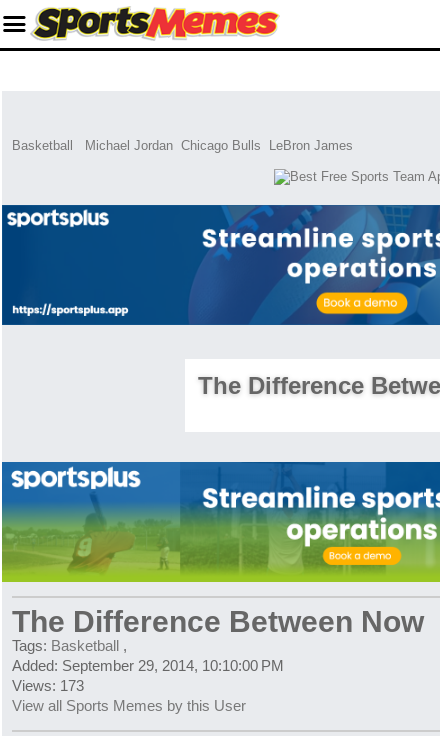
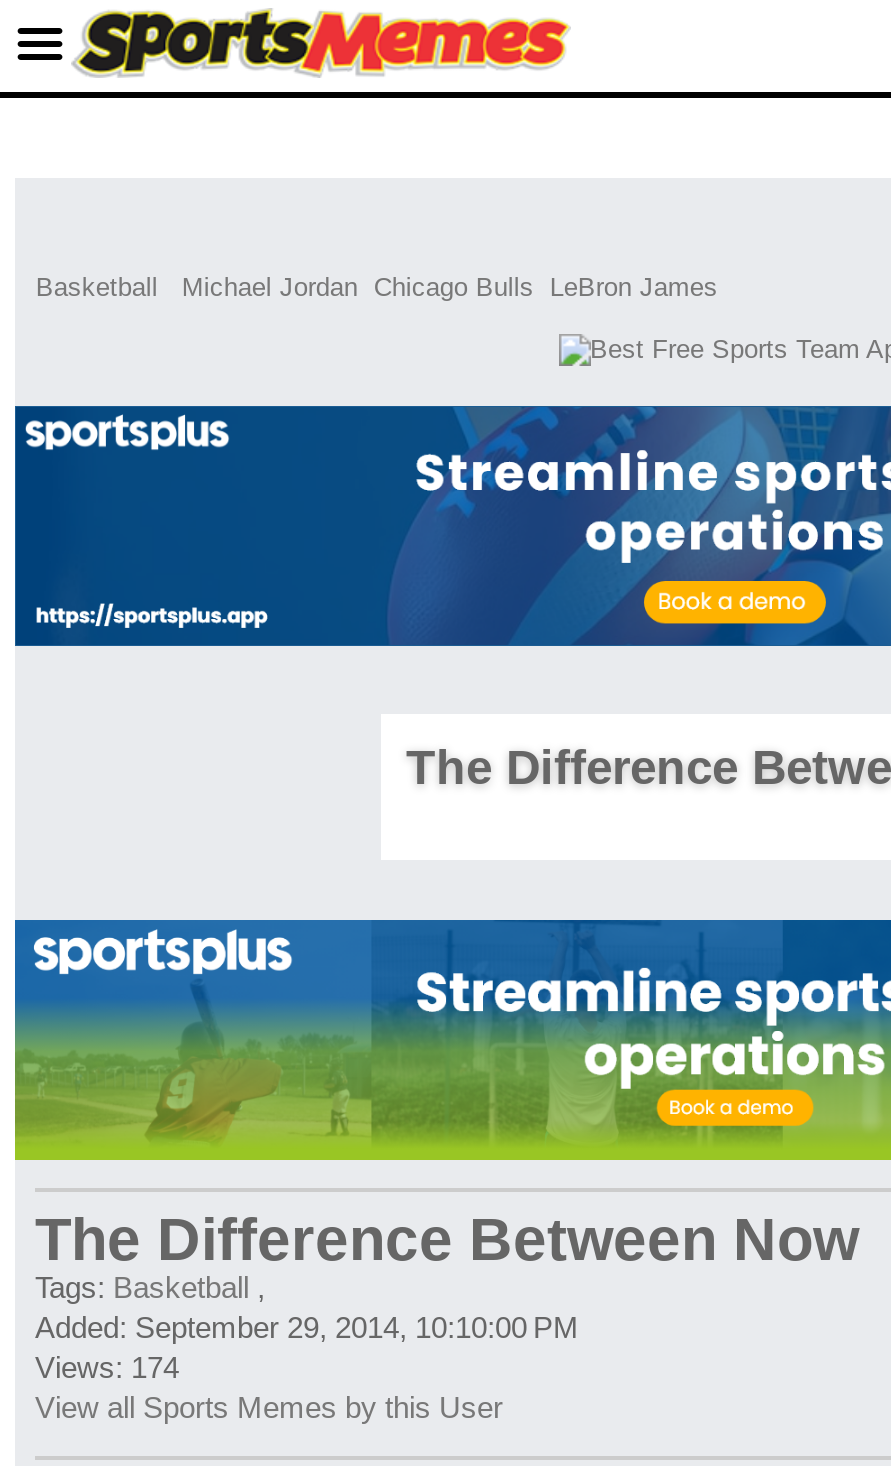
- Views: 173
+ Views: 174
